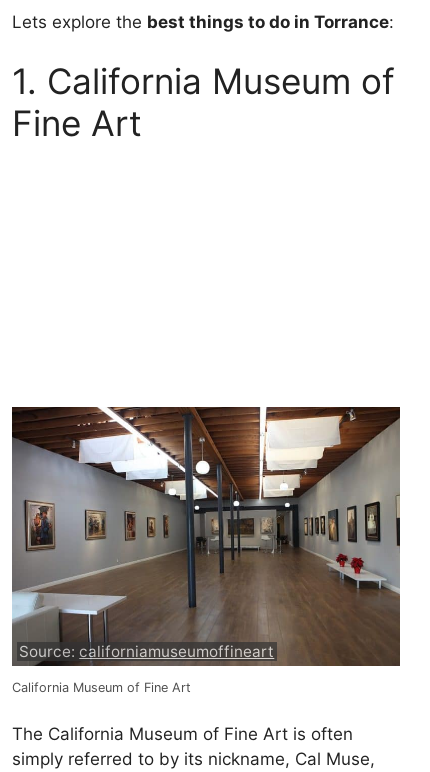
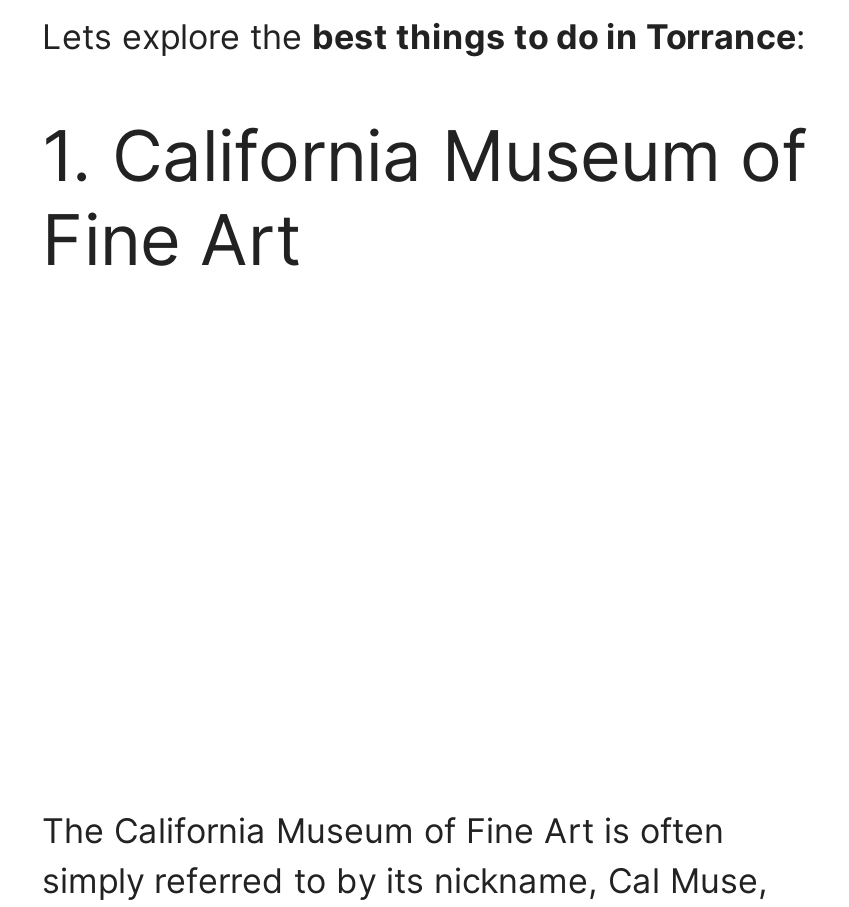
- [image]
- Source: californiamuseumoffineart
- California Museum of Fine Art
